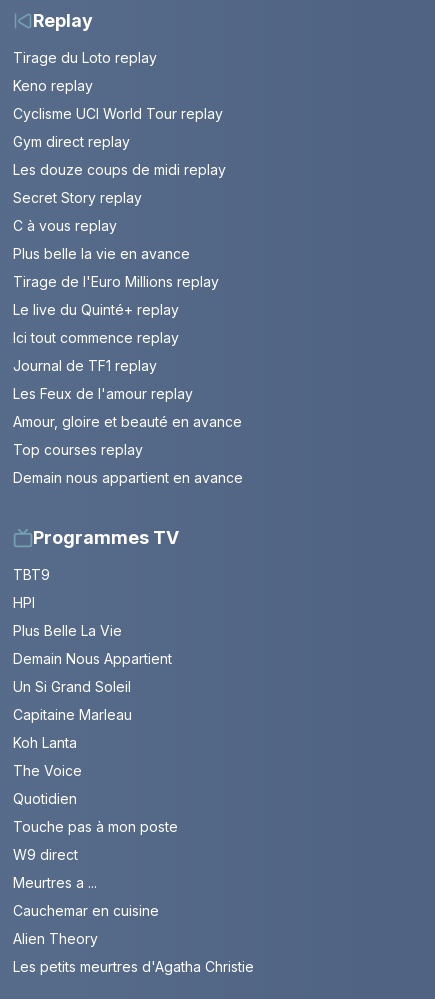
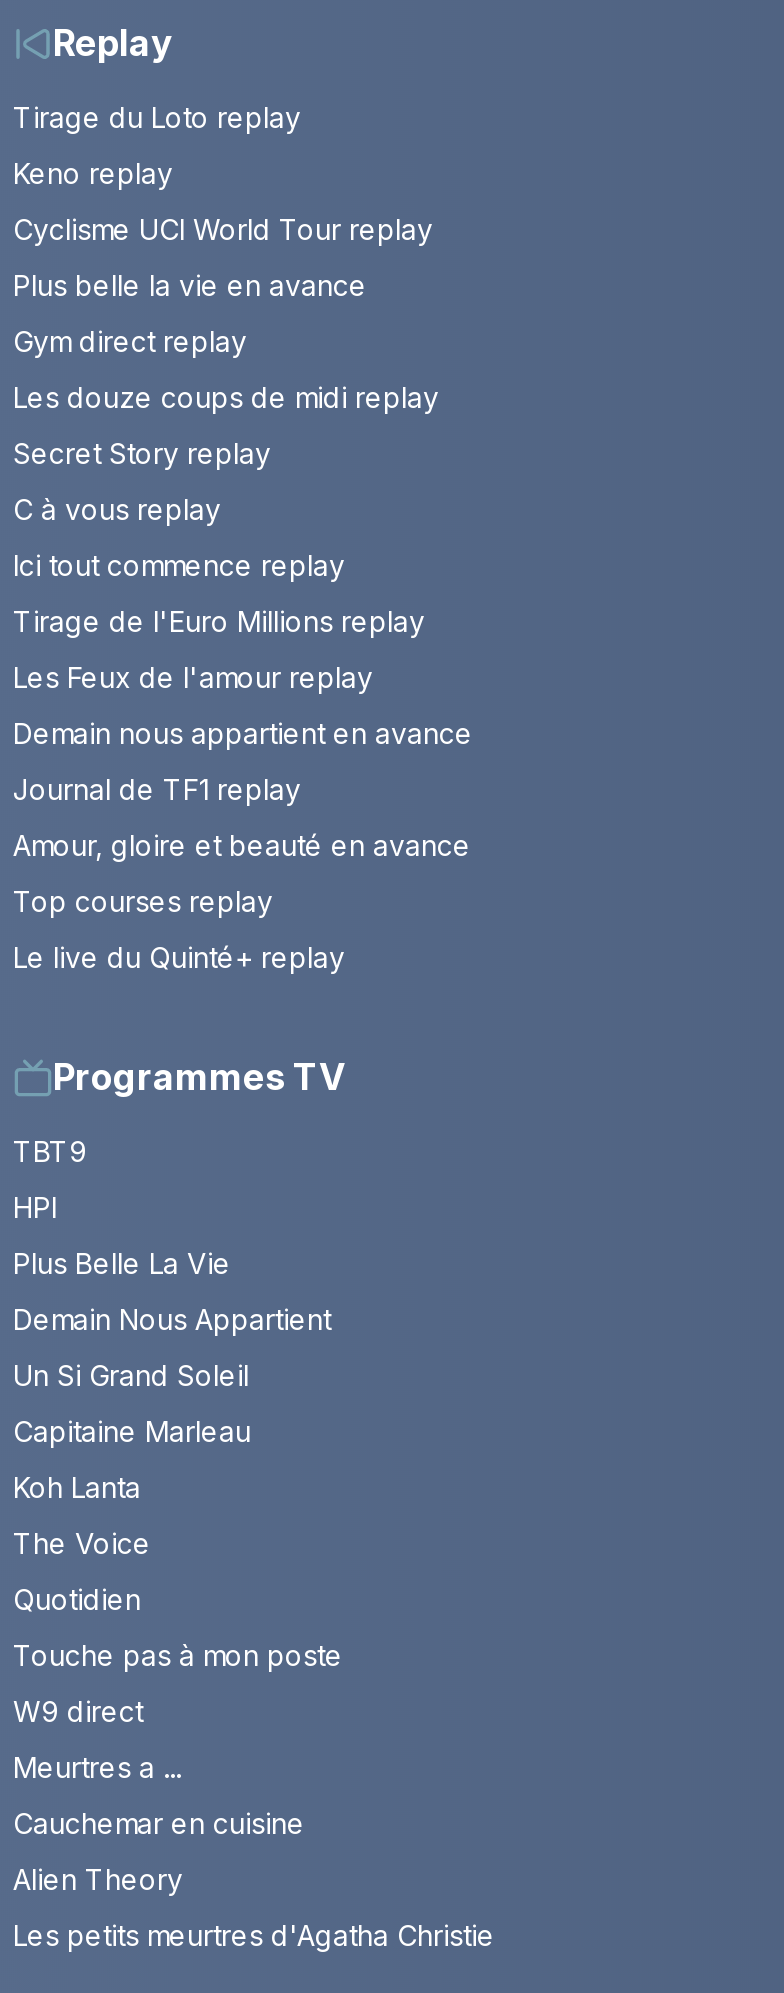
moved down: Gym direct replay | Les douze coups de midi replay | Secret Story replay | C à vous replay

moved up: Plus belle la vie en avance

moved down: Tirage de l'Euro Millions replay

moved down: Le live du Quinté+ replay

moved up: Ici tout commence replay

moved down: Journal de TF1 replay

moved up: Les Feux de l'amour replay

moved up: Demain nous appartient en avance
